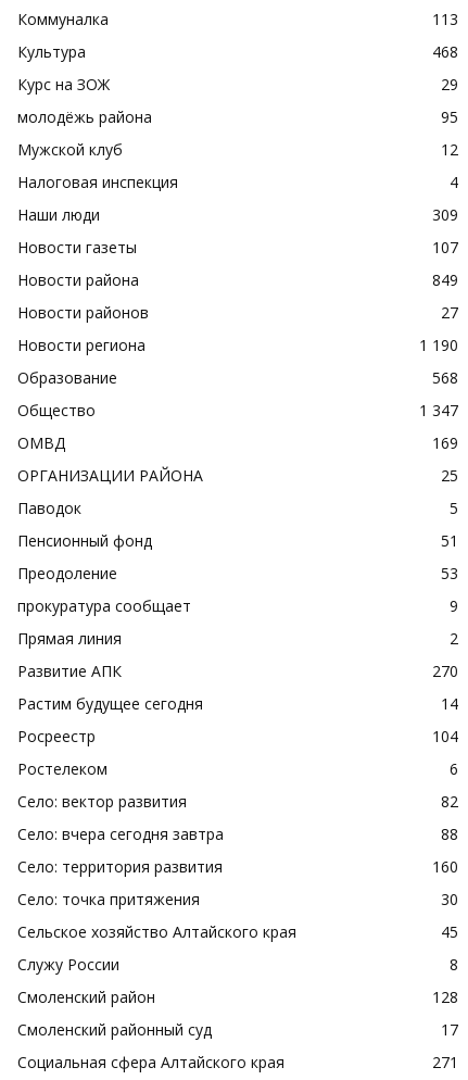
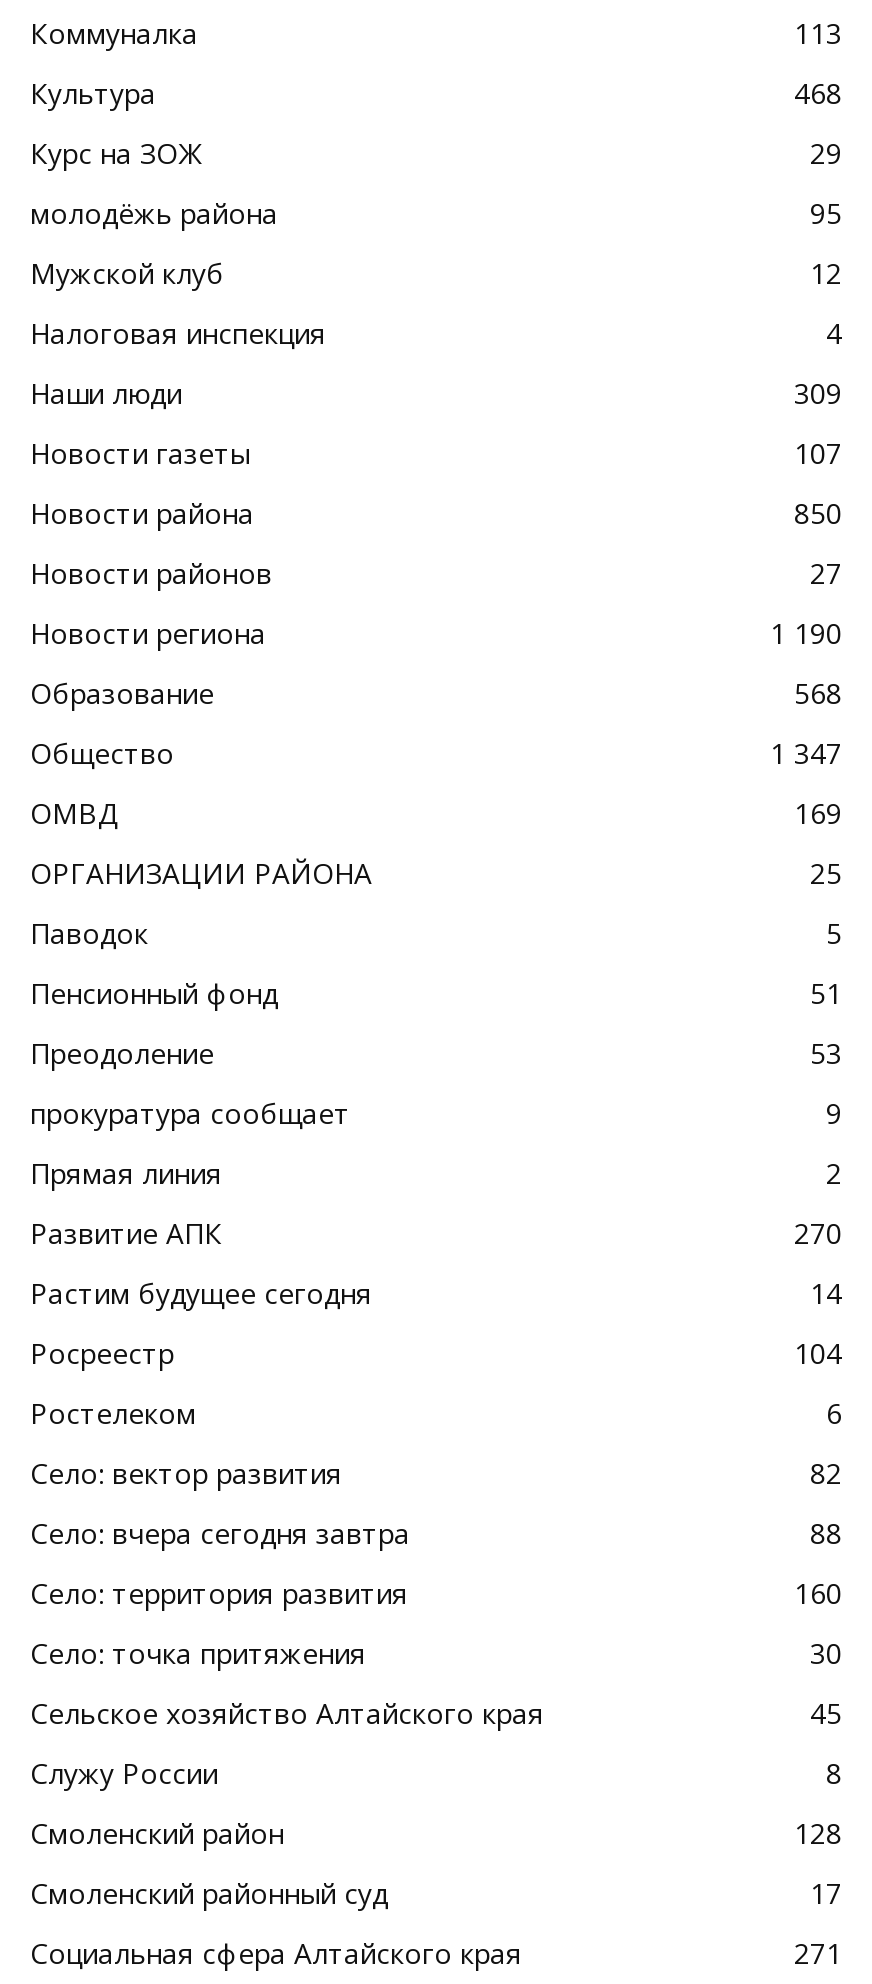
- 849
+ 850
